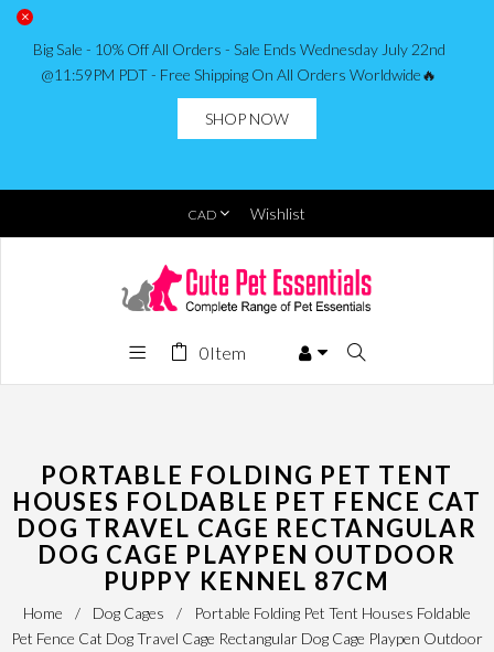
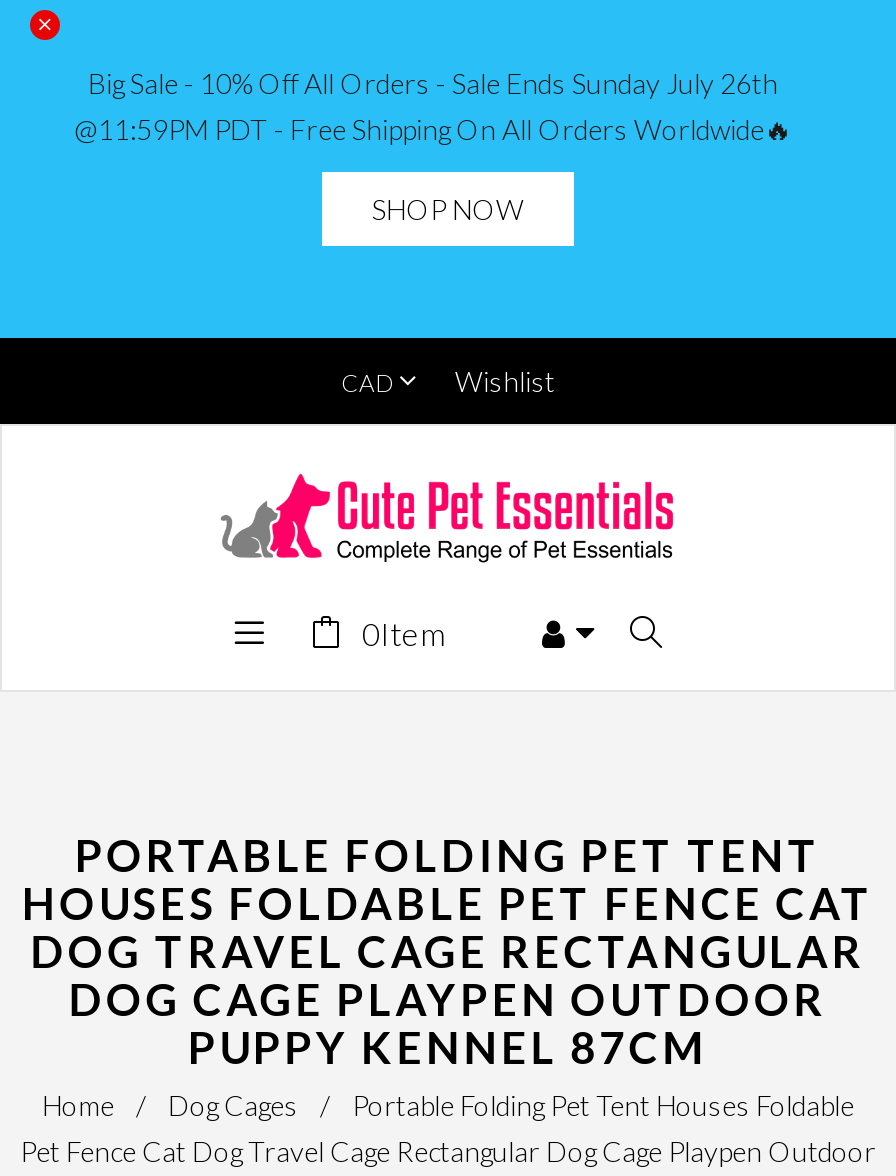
- Big Sale - 10% Off All Orders - Sale Ends Wednesday July 22nd
+ Big Sale - 10% Off All Orders - Sale Ends Sunday July 26th
